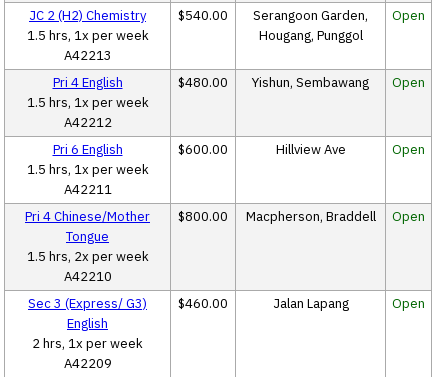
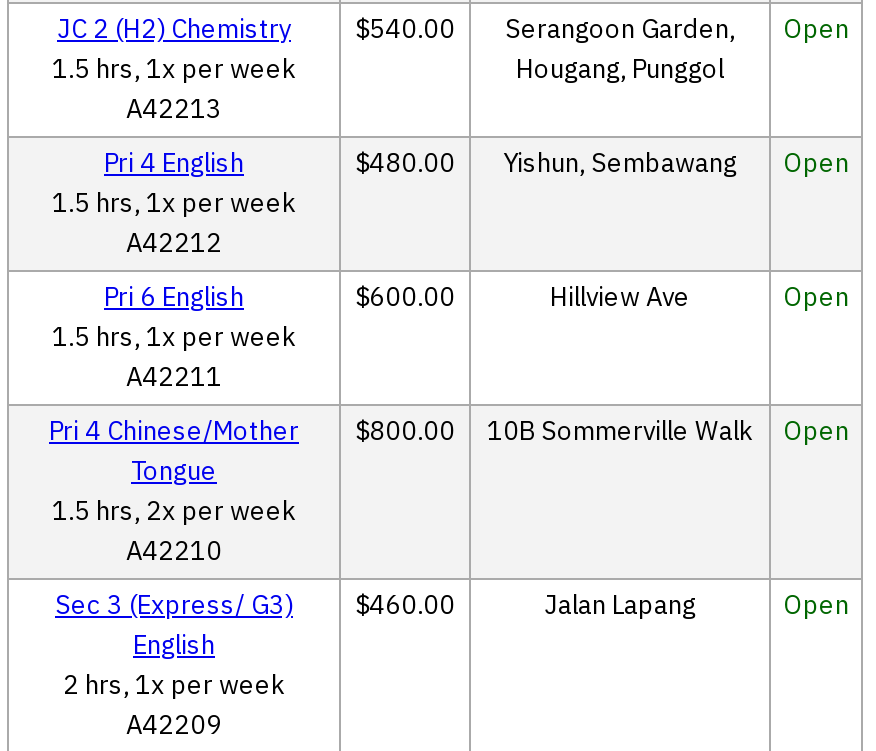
- Macpherson, Braddell
+ 10B Sommerville Walk
